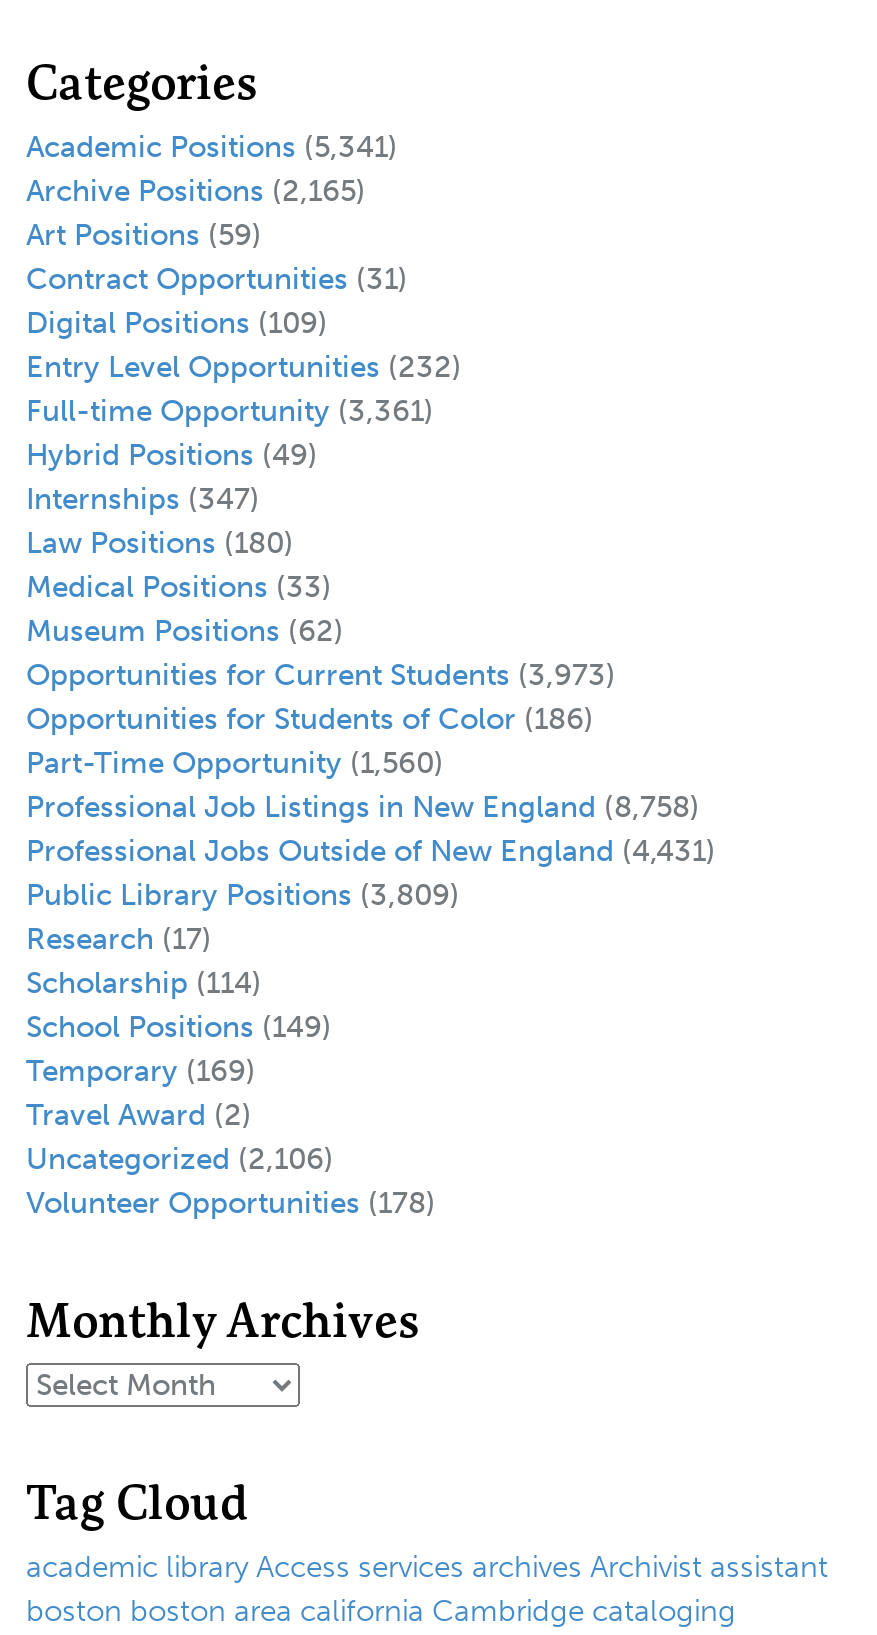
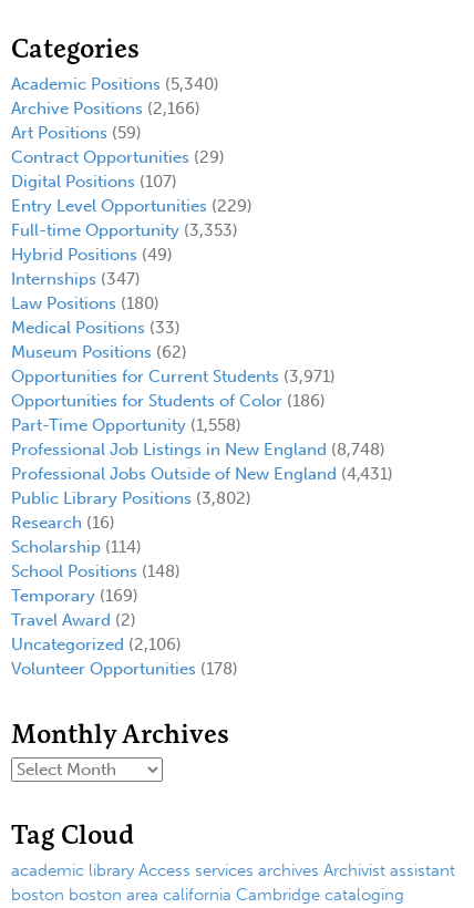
- Academic Positions (5,341)
+ Academic Positions (5,340)

- Archive Positions (2,165)
+ Archive Positions (2,166)

- Contract Opportunities (31)
+ Contract Opportunities (29)

- Digital Positions (109)
+ Digital Positions (107)

- Entry Level Opportunities (232)
+ Entry Level Opportunities (229)

- Full-time Opportunity (3,361)
+ Full-time Opportunity (3,353)

- Opportunities for Current Students (3,973)
+ Opportunities for Current Students (3,971)

- Part-Time Opportunity (1,560)
+ Part-Time Opportunity (1,558)

- Professional Job Listings in New England (8,758)
+ Professional Job Listings in New England (8,748)

- Public Library Positions (3,809)
+ Public Library Positions (3,802)

- Research (17)
+ Research (16)

- School Positions (149)
+ School Positions (148)
